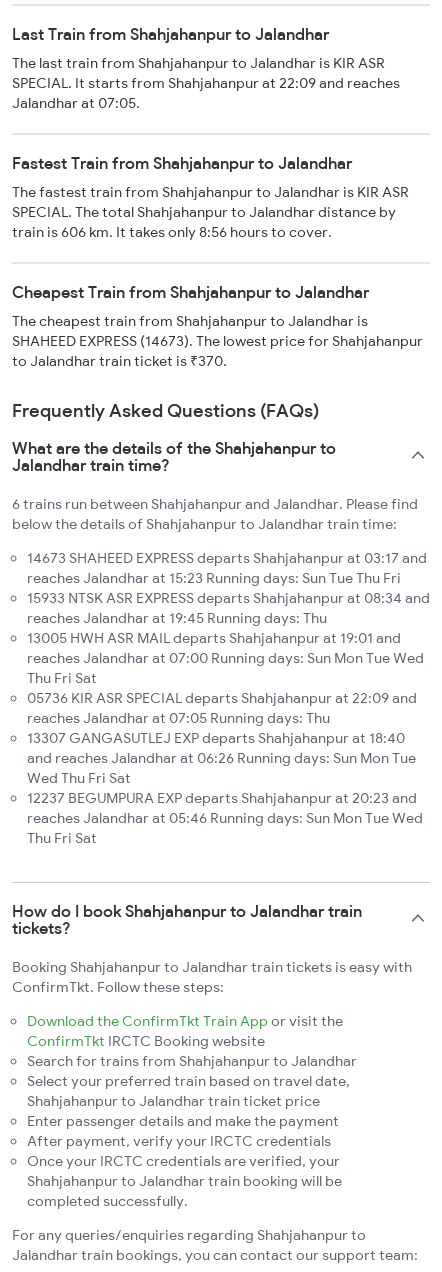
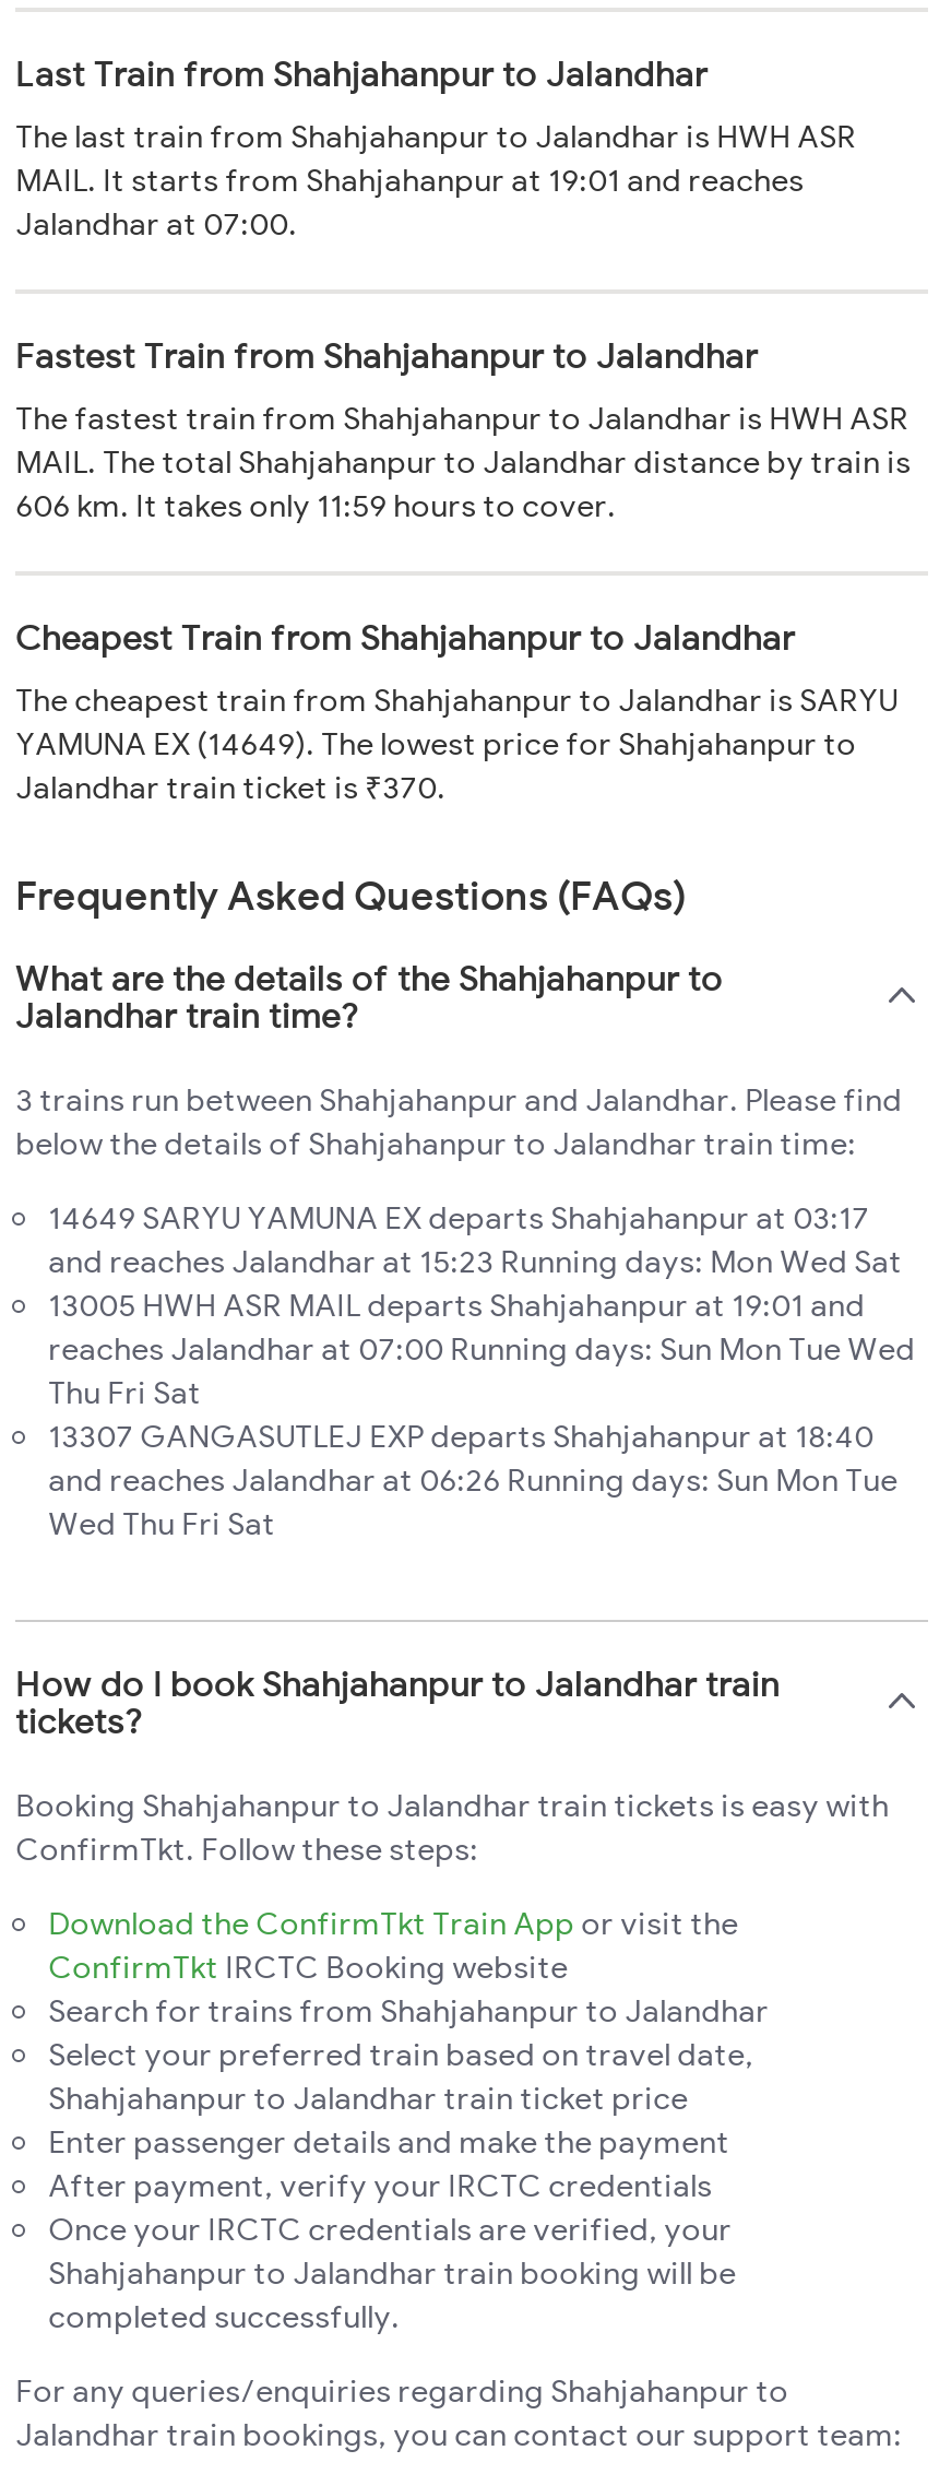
- The last train from Shahjahanpur to Jalandhar is KIR ASR
+ The last train from Shahjahanpur to Jalandhar is HWH ASR

- SPECIAL. It starts from Shahjahanpur at 22:09 and reaches
+ MAIL. It starts from Shahjahanpur at 19:01 and reaches

- Jalandhar at 07:05.
+ Jalandhar at 07:00.

- The fastest train from Shahjahanpur to Jalandhar is KIR ASR
- SPECIAL. The total Shahjahanpur to Jalandhar distance by
- train is 606 km. It takes only 8:56 hours to cover.
+ The fastest train from Shahjahanpur to Jalandhar is HWH ASR
+ MAIL. The total Shahjahanpur to Jalandhar distance by train is
+ 606 km. It takes only 11:59 hours to cover.

- The cheapest train from Shahjahanpur to Jalandhar is
- SHAHEED EXPRESS (14673). The lowest price for Shahjahanpur
- to Jalandhar train ticket is ₹370.
+ The cheapest train from Shahjahanpur to Jalandhar is SARYU
+ YAMUNA EX (14649). The lowest price for Shahjahanpur to
+ Jalandhar train ticket is ₹370.

- 6 trains run between Shahjahanpur and Jalandhar. Please find
+ 3 trains run between Shahjahanpur and Jalandhar. Please find

- 14673 SHAHEED EXPRESS departs Shahjahanpur at 03:17 and
- reaches Jalandhar at 15:23 Running days: Sun Tue Thu Fri
- 15933 NTSK ASR EXPRESS departs Shahjahanpur at 08:34 and
- reaches Jalandhar at 19:45 Running days: Thu
+ 14649 SARYU YAMUNA EX departs Shahjahanpur at 03:17
+ and reaches Jalandhar at 15:23 Running days: Mon Wed Sat

- 05736 KIR ASR SPECIAL departs Shahjahanpur at 22:09 and
- reaches Jalandhar at 07:05 Running days: Thu

- 12237 BEGUMPURA EXP departs Shahjahanpur at 20:23 and
- reaches Jalandhar at 05:46 Running days: Sun Mon Tue Wed
- Thu Fri Sat
